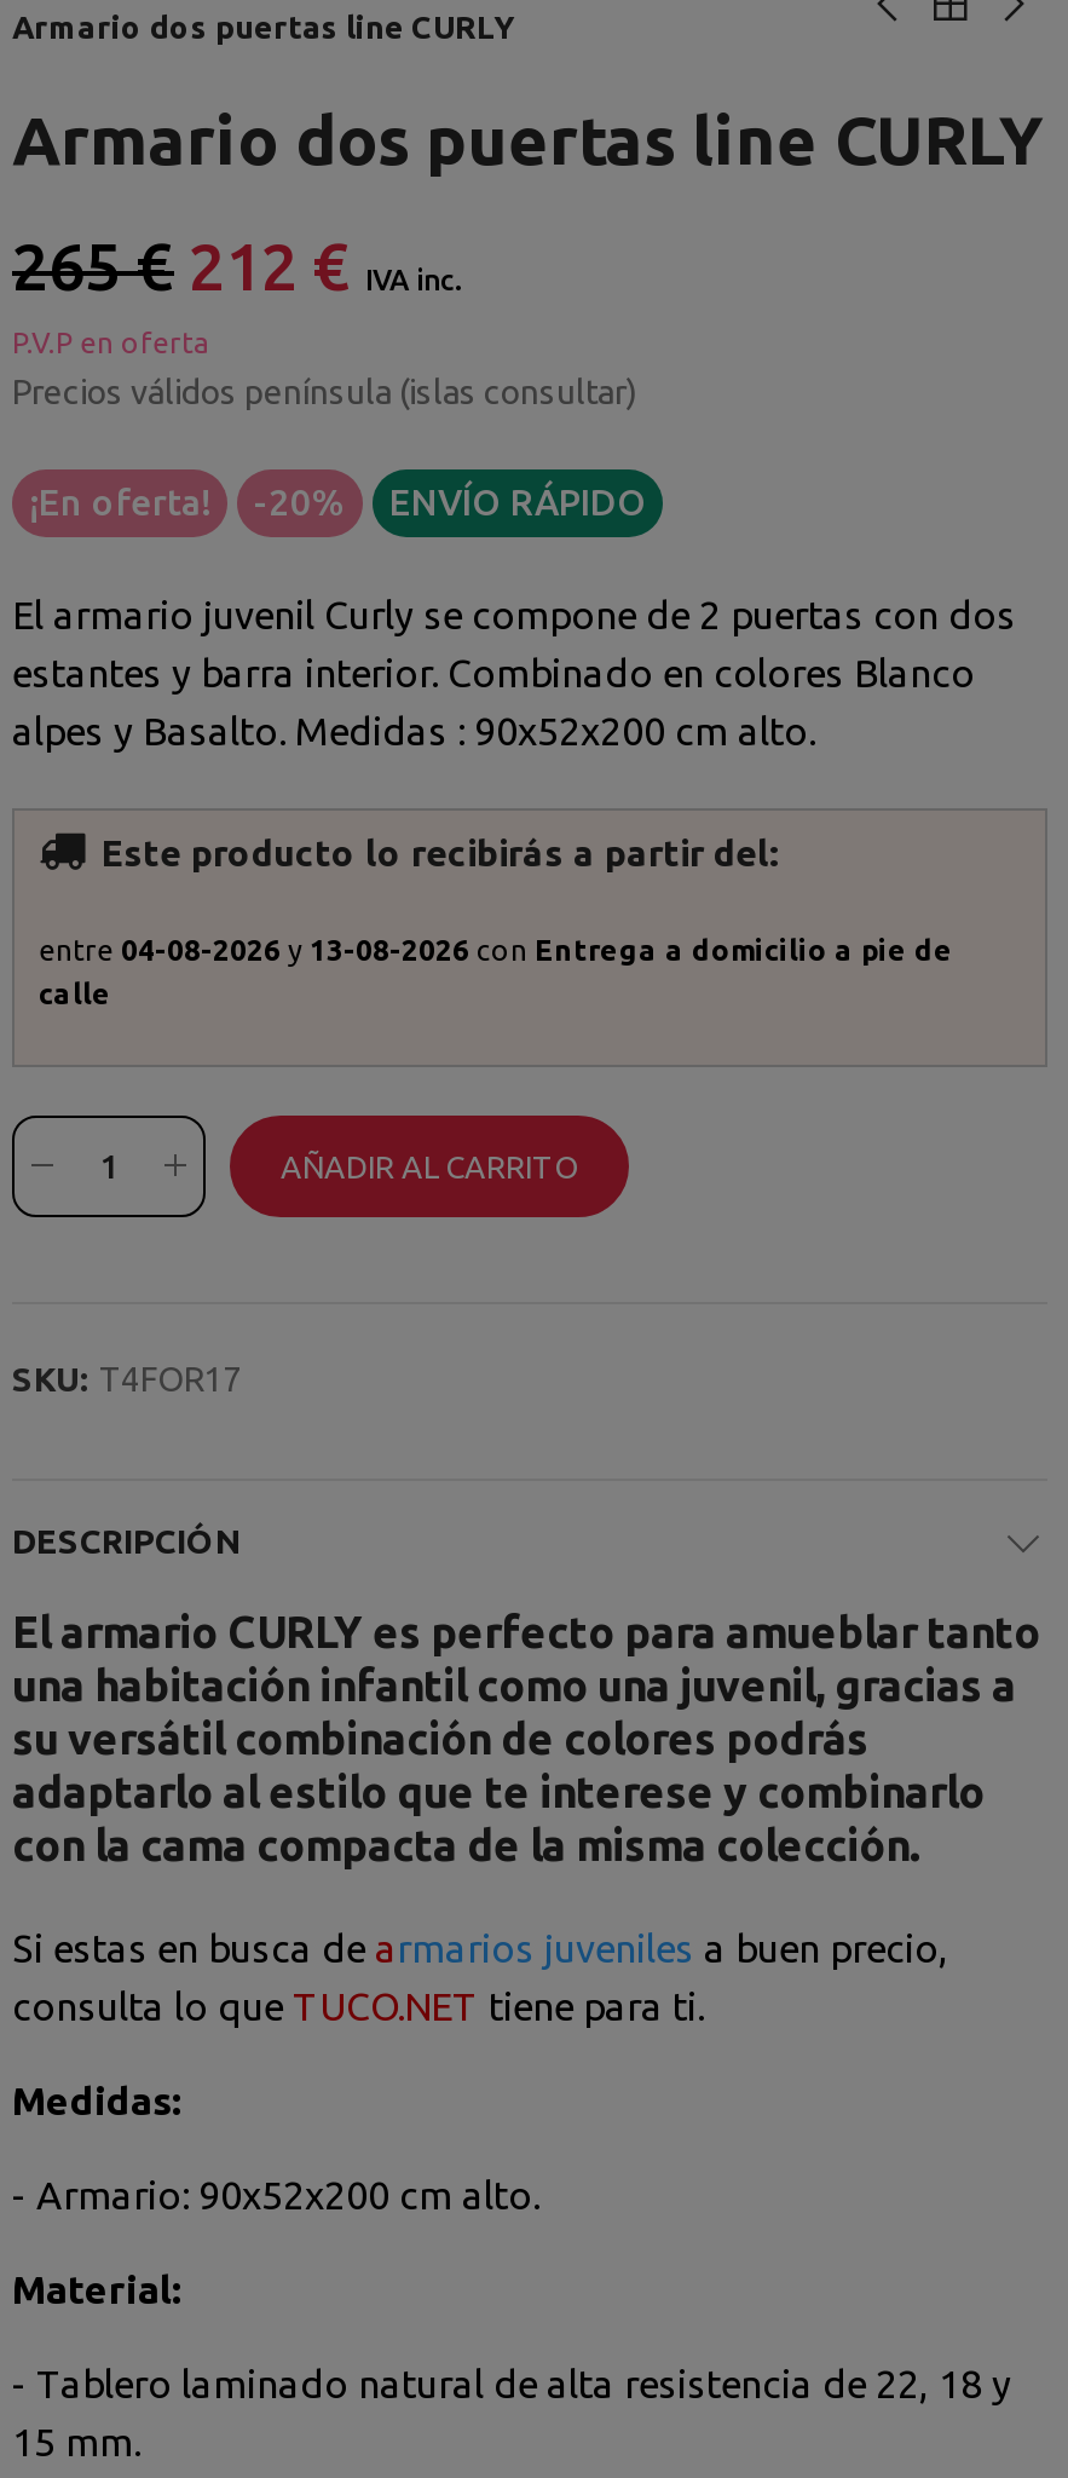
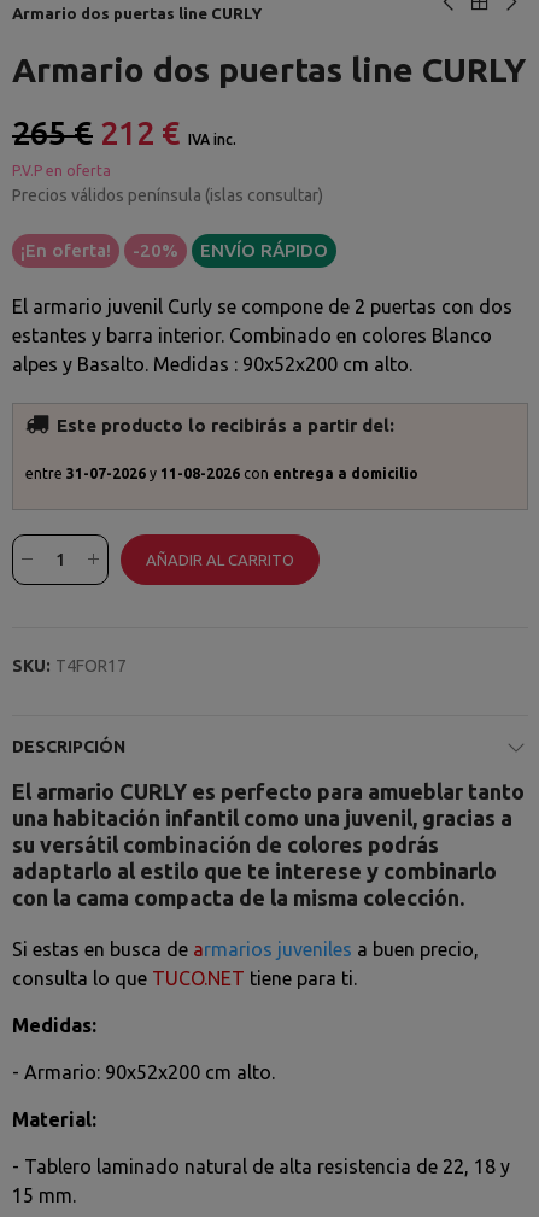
- entre 04-08-2026 y 13-08-2026 con Entrega a domicilio a pie de
- calle
+ entre 31-07-2026 y 11-08-2026 con entrega a domicilio
